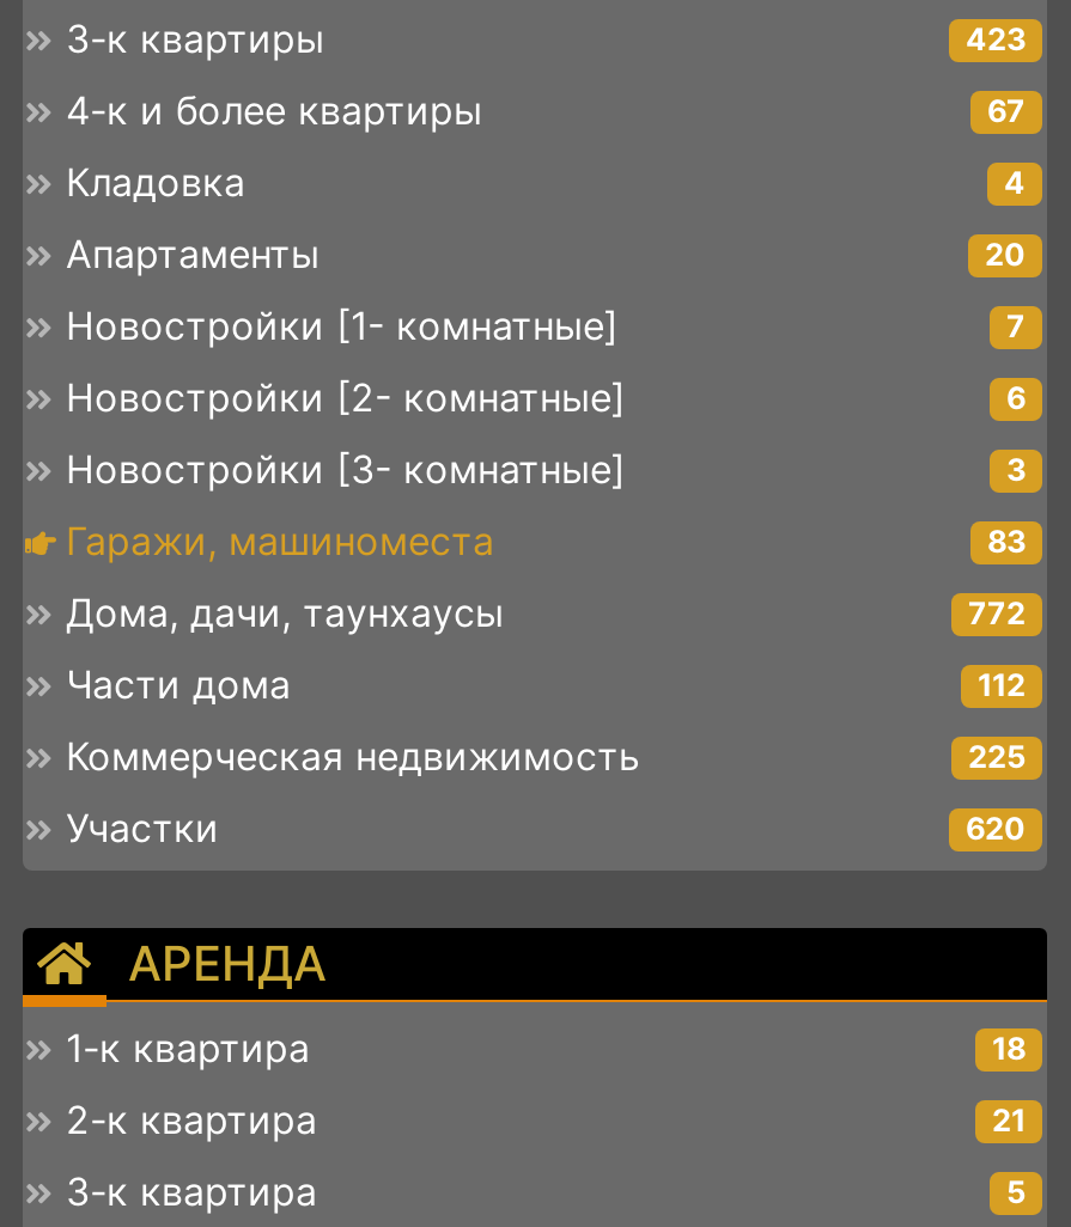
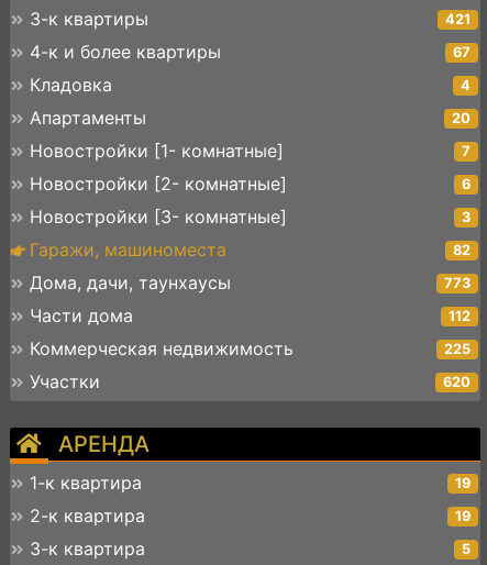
- 423
+ 421

- 83
+ 82

- 772
+ 773

- 18
+ 19

- 21
+ 19
